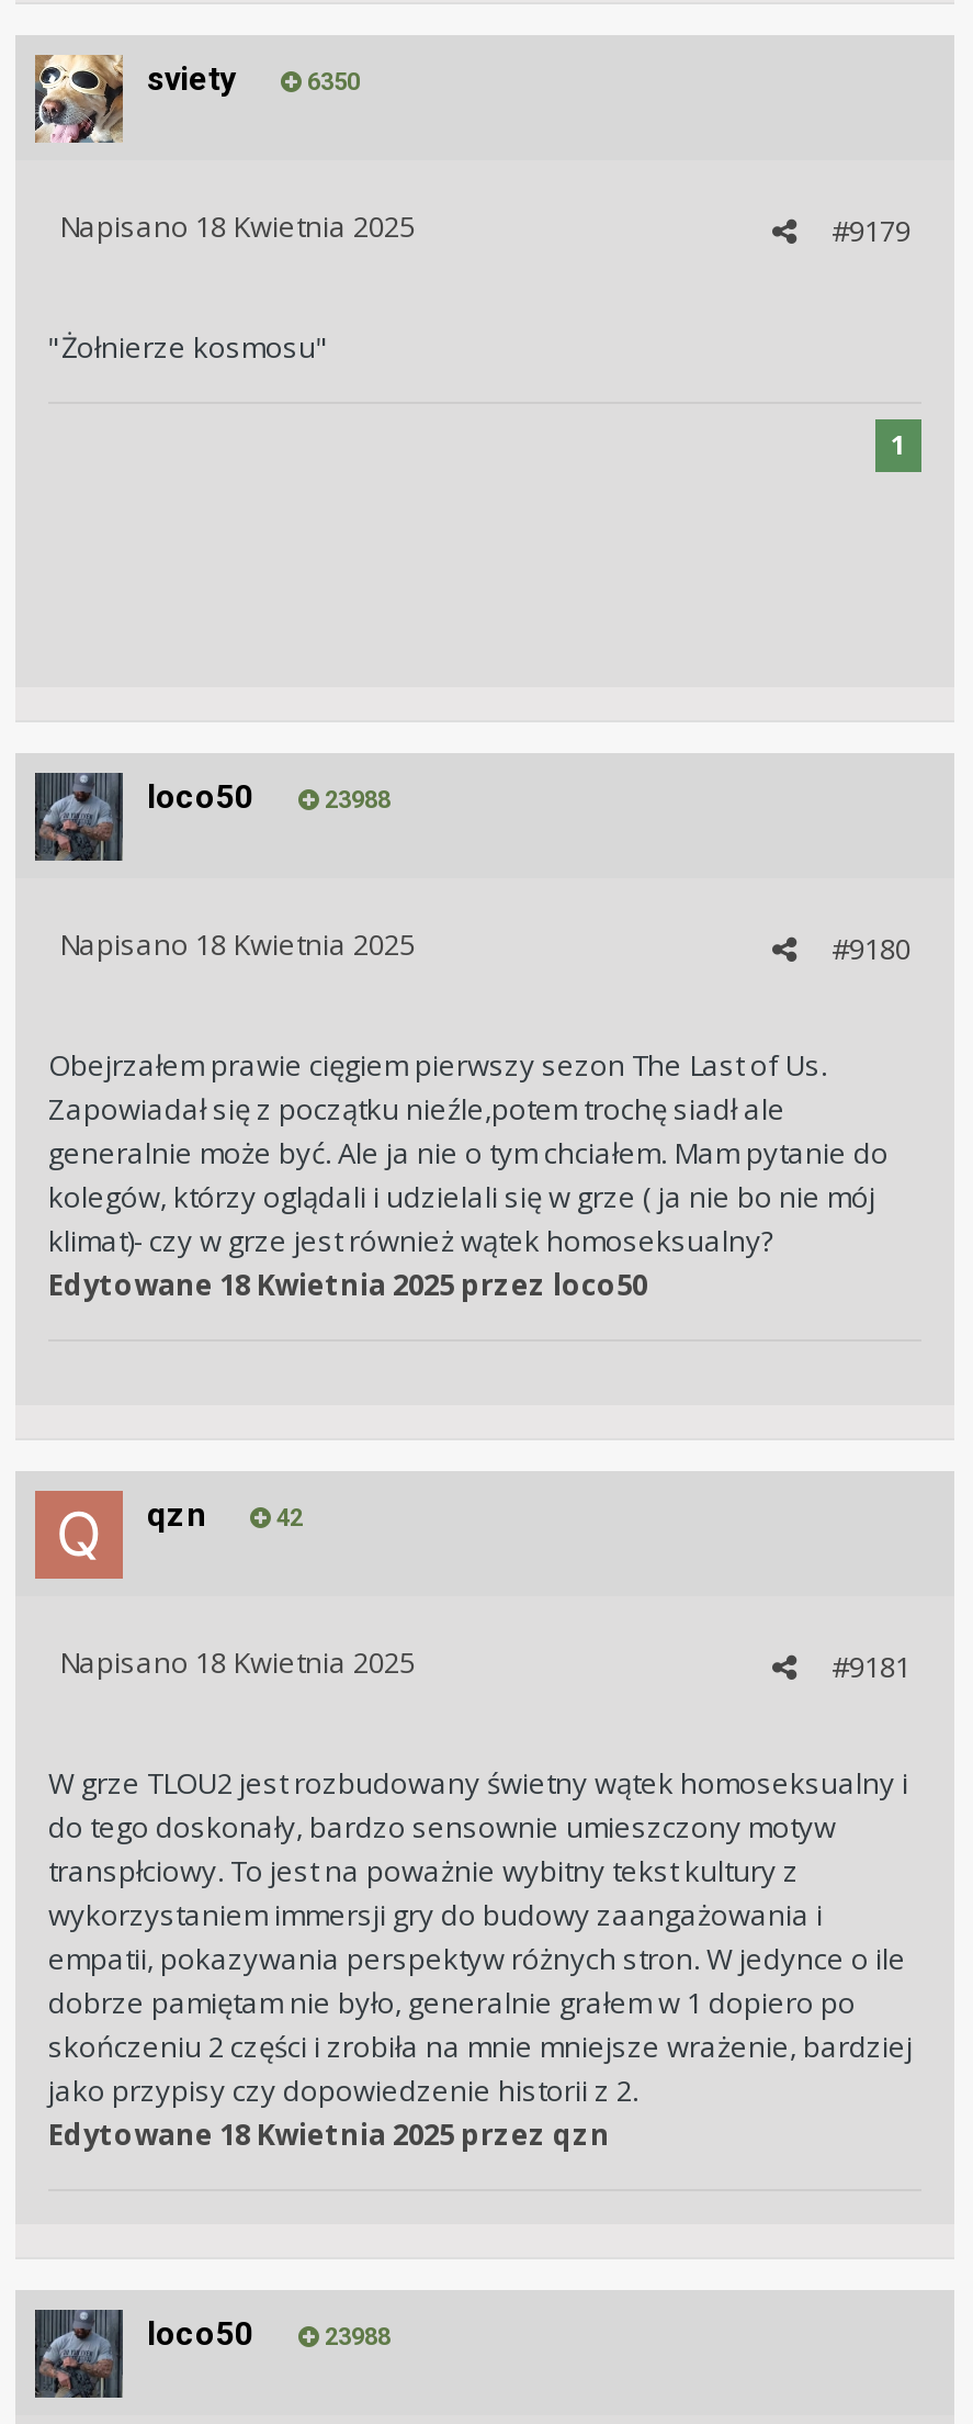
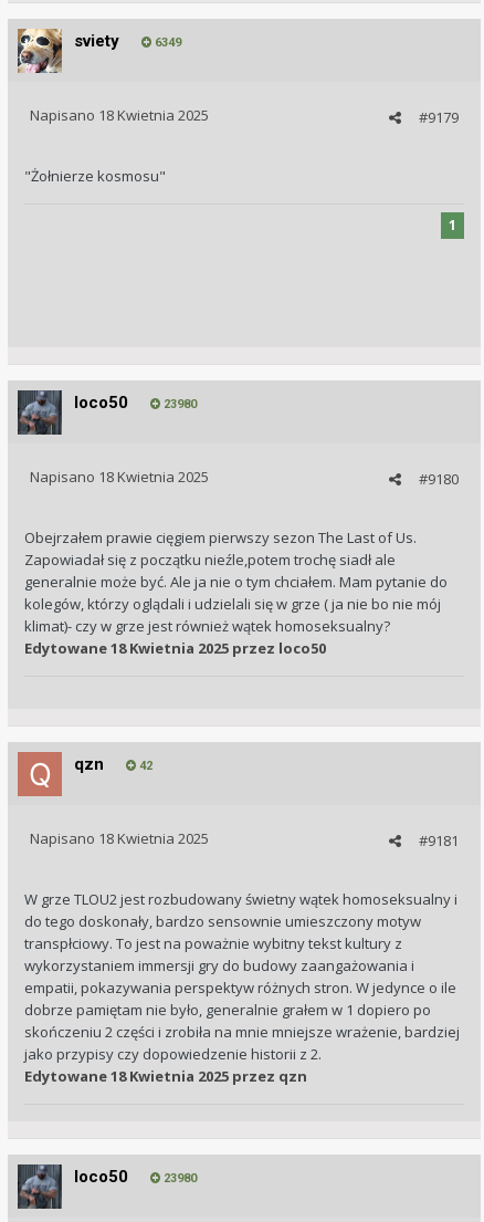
- 6350
+ 6349

- 23988
+ 23980

- 23988
+ 23980
